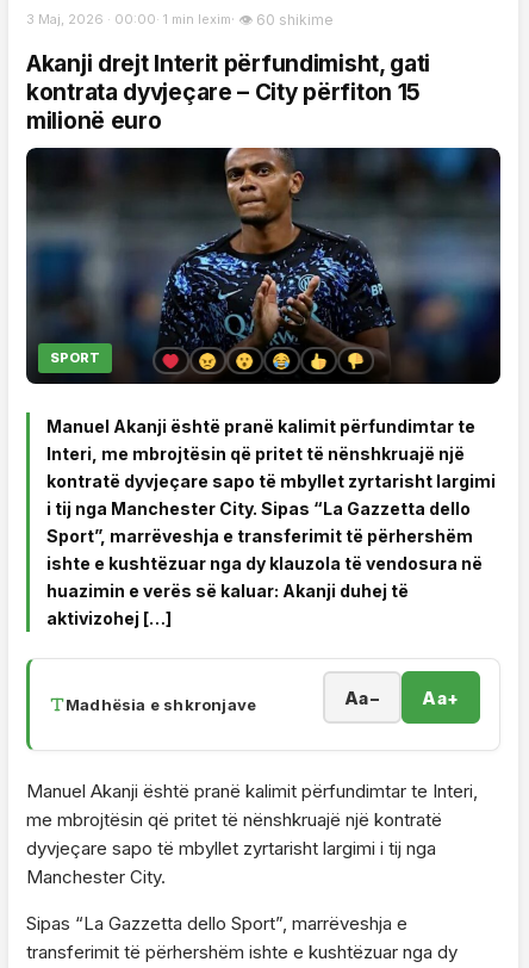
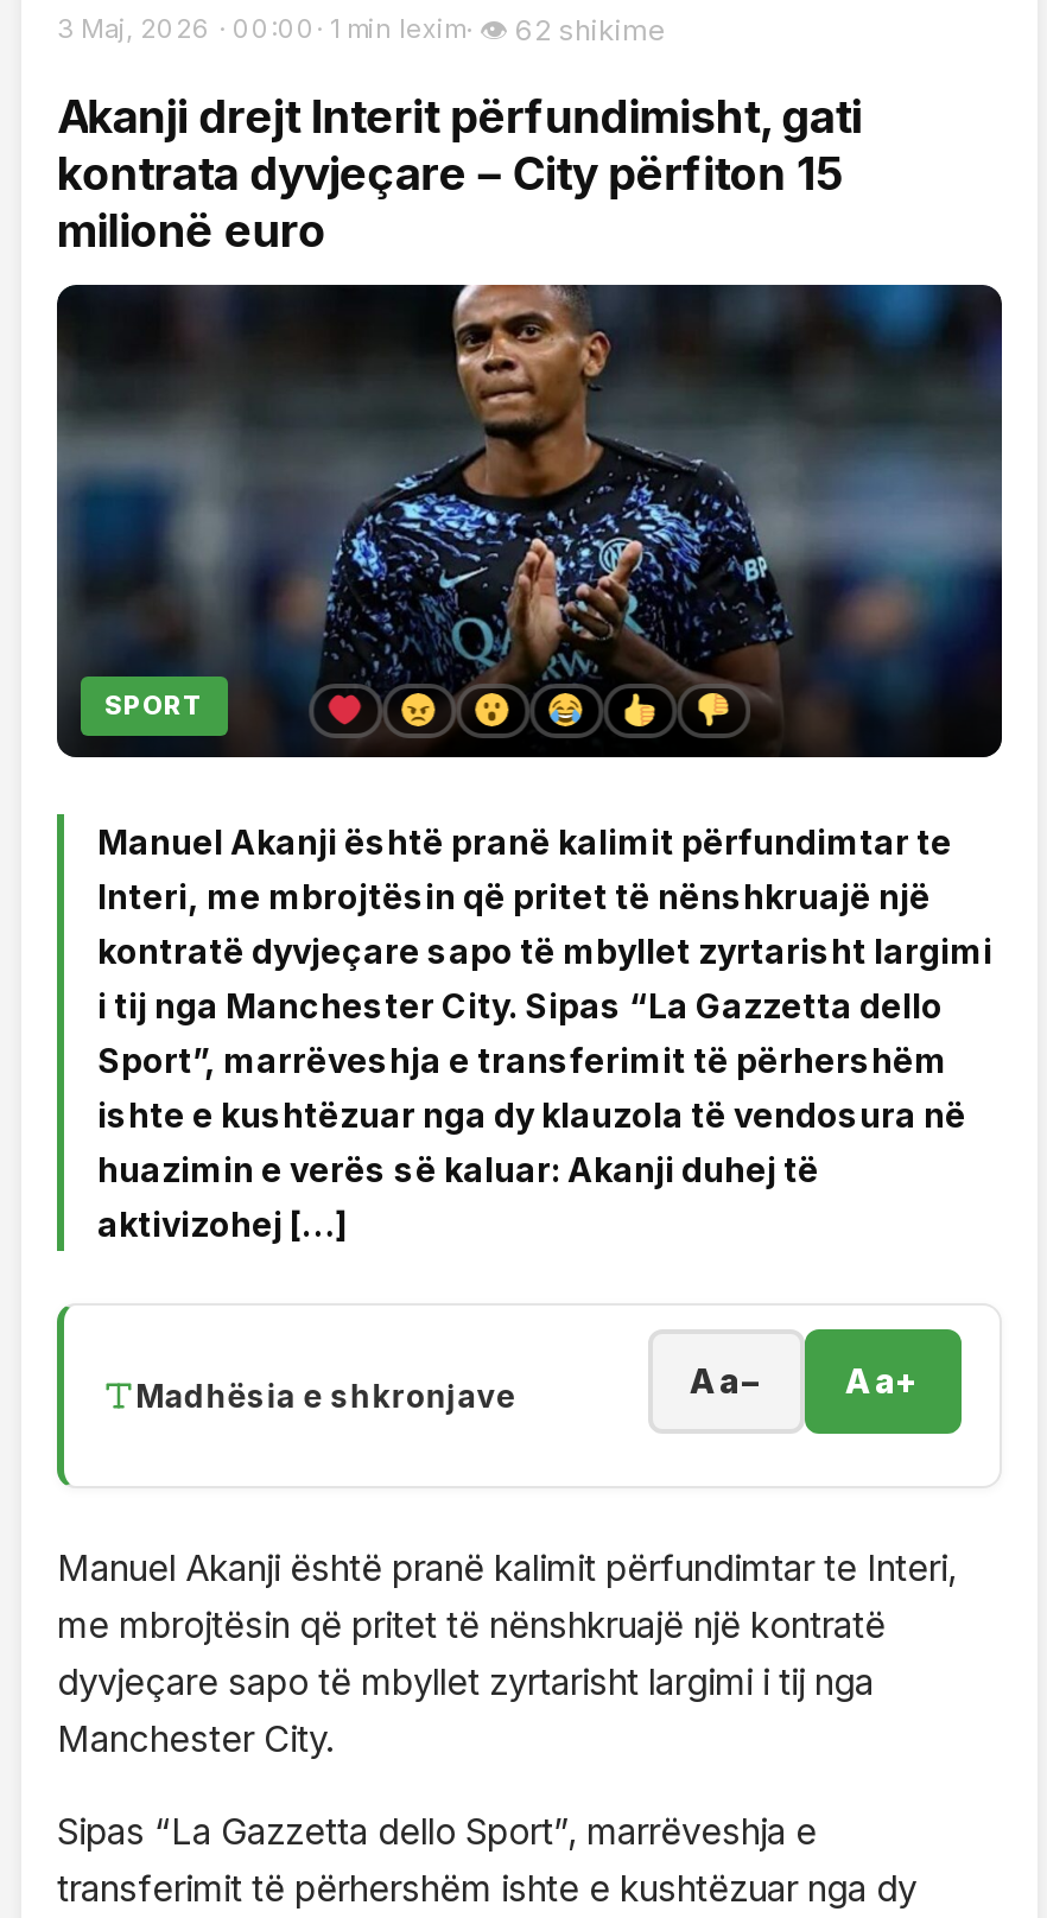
- 3 Maj, 2026 · 00:00 1 min lexim 60 shikime
+ 3 Maj, 2026 · 00:00 1 min lexim 62 shikime
